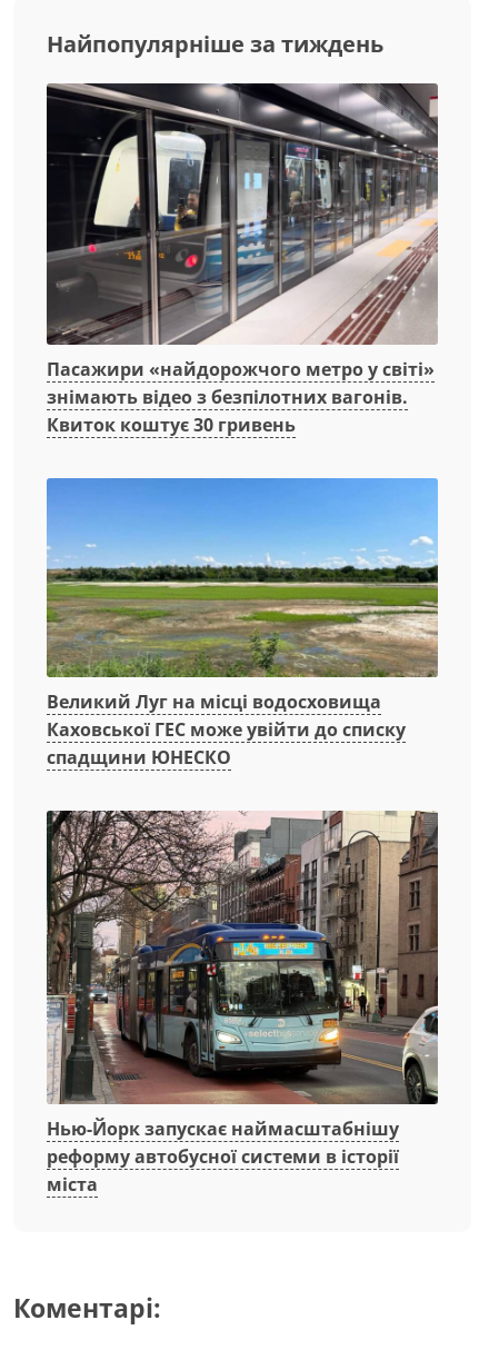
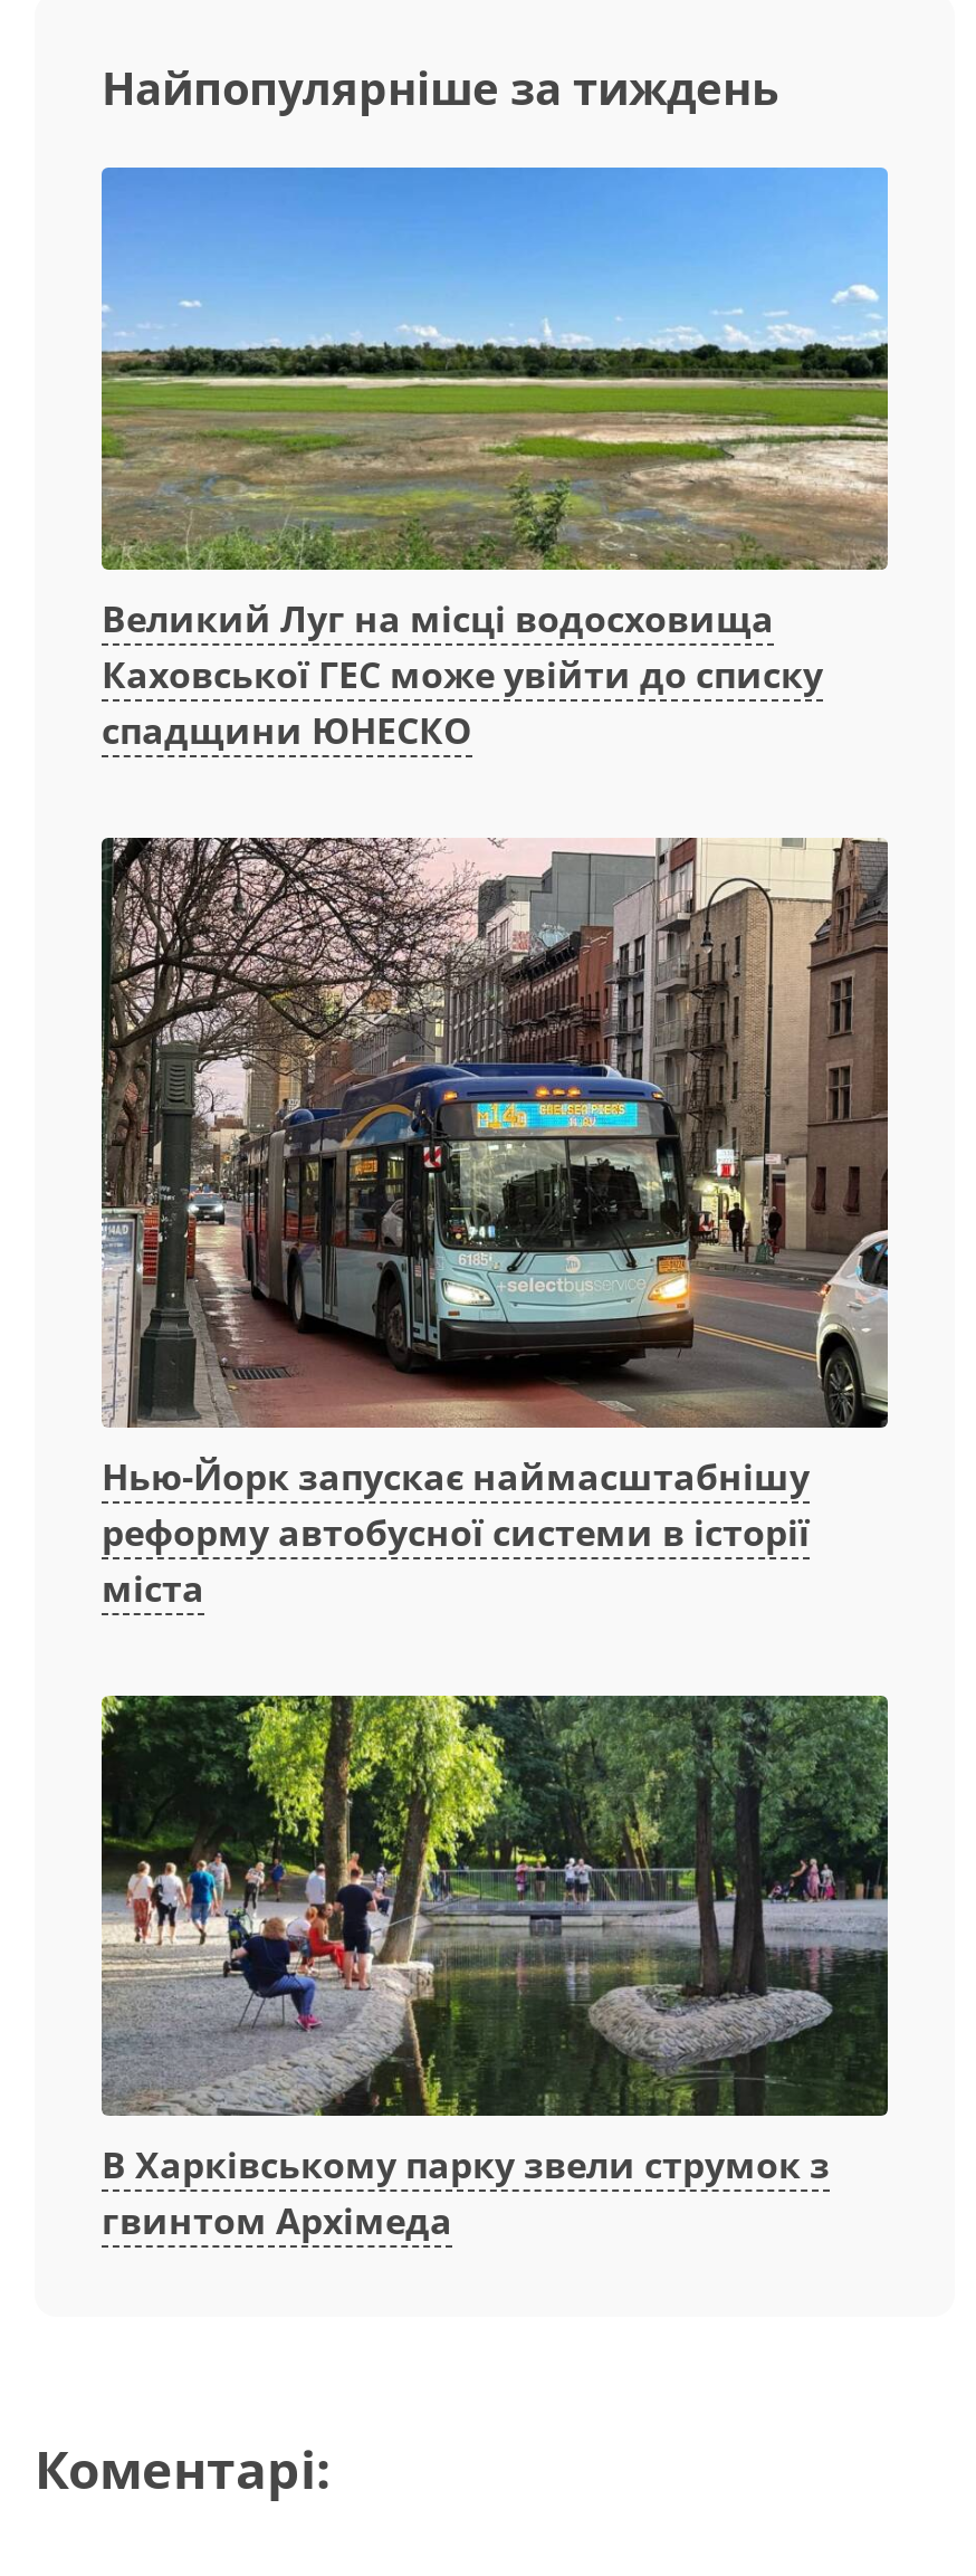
- [image]
- Пасажири «найдорожчого метро у світі»
- знімають відео з безпілотних вагонів.
- Квиток коштує 30 гривень

moved up: [image] | Великий Луг на місці водосховища | Каховської ГЕС може увійти до списку | спадщини ЮНЕСКО | Нью-Йорк запускає наймасштабнішу | реформу автобусної системи в історії | міста

+ [image]
+ В Харківському парку звели струмок з
+ гвинтом Архімеда
